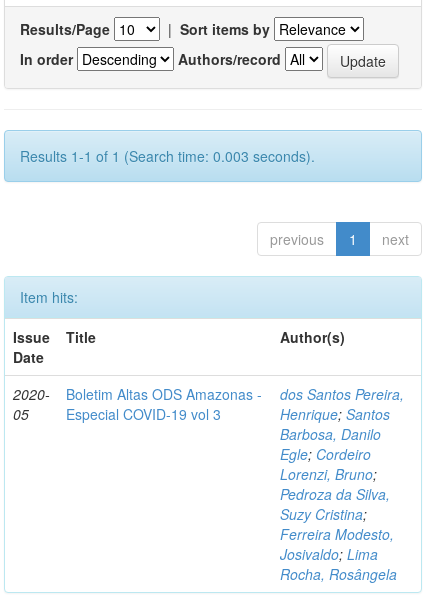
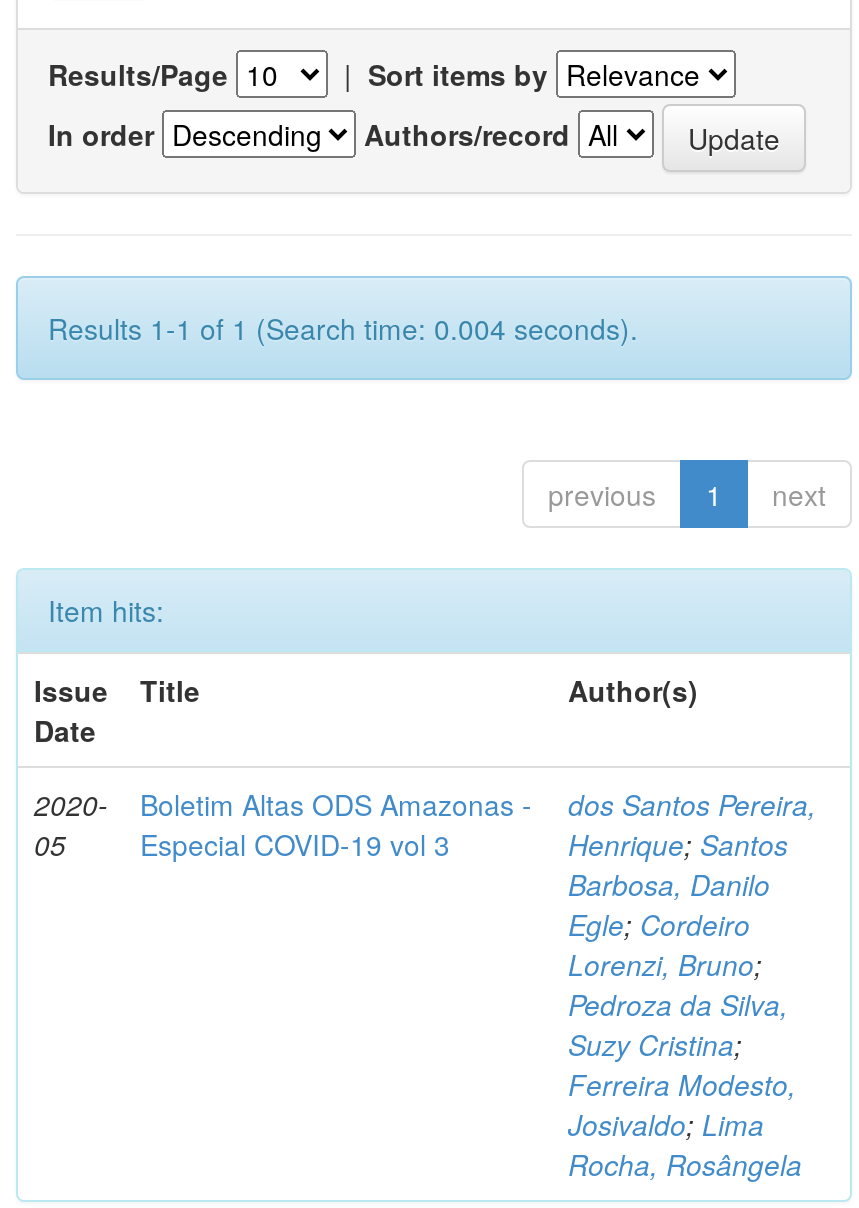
- Results 1-1 of 1 (Search time: 0.003 seconds).
+ Results 1-1 of 1 (Search time: 0.004 seconds).
